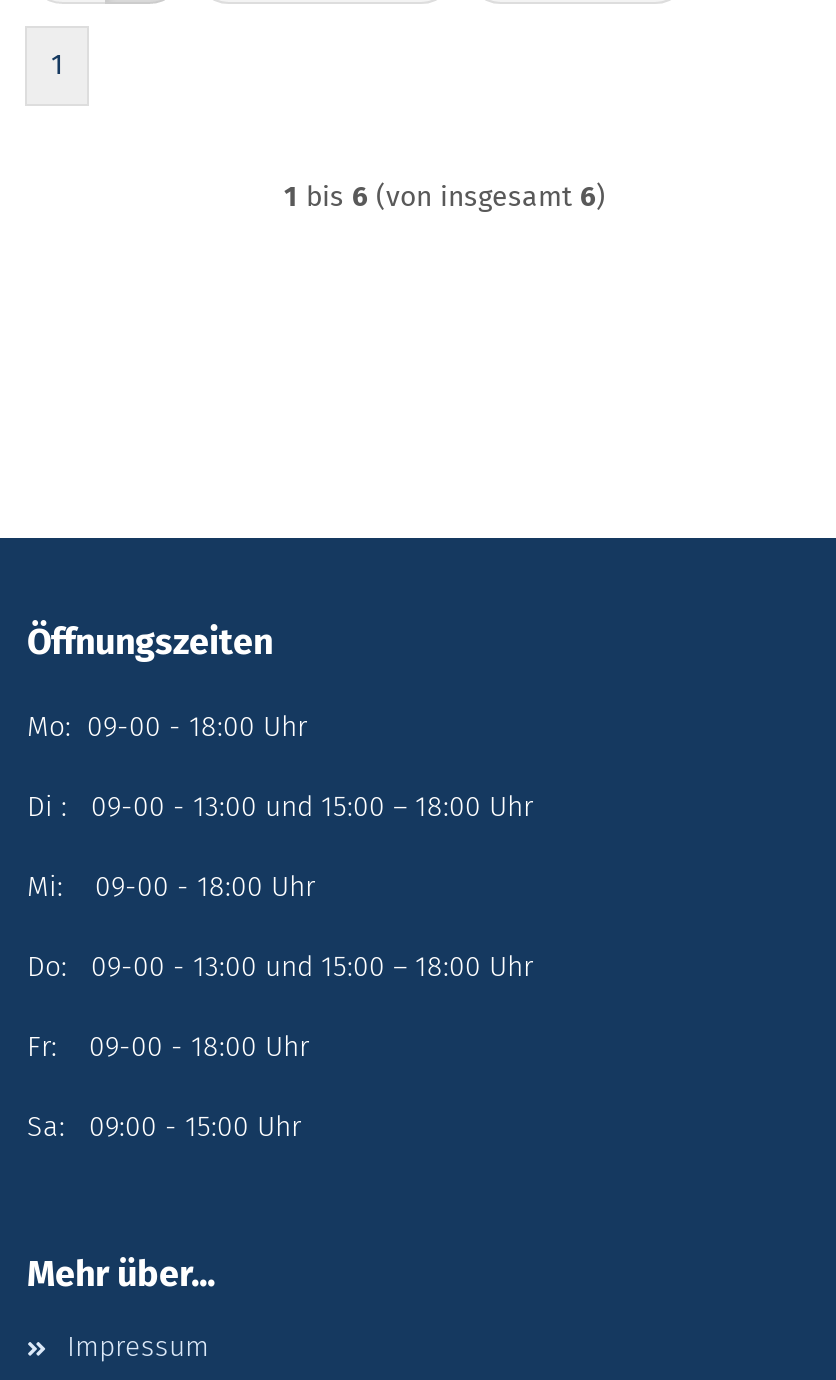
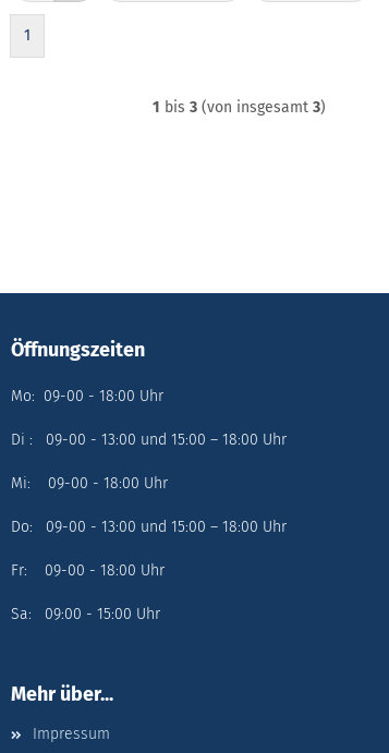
- 1 bis 6 (von insgesamt 6)
+ 1 bis 3 (von insgesamt 3)
